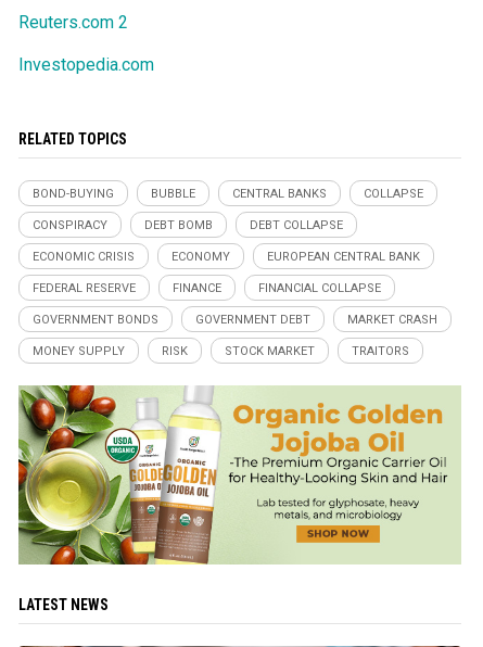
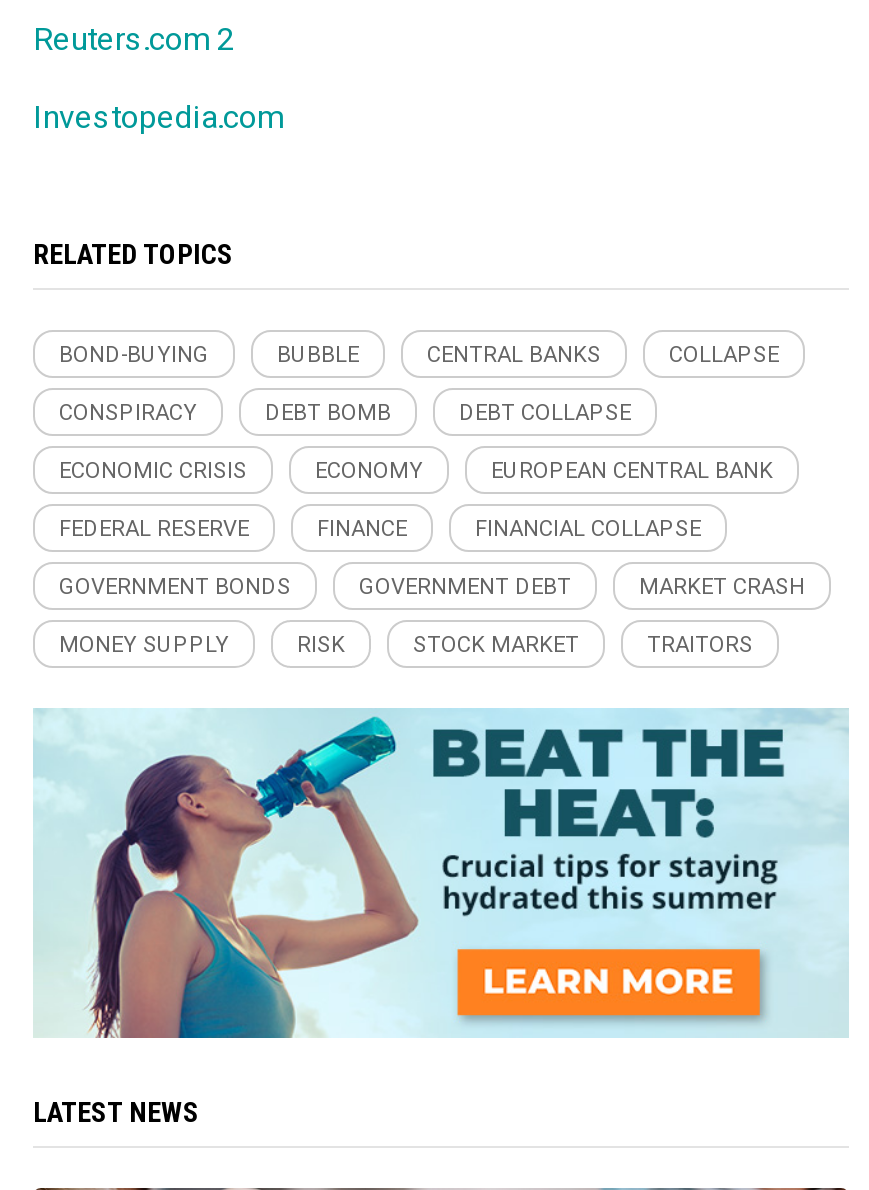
- [image]
+ [image]
